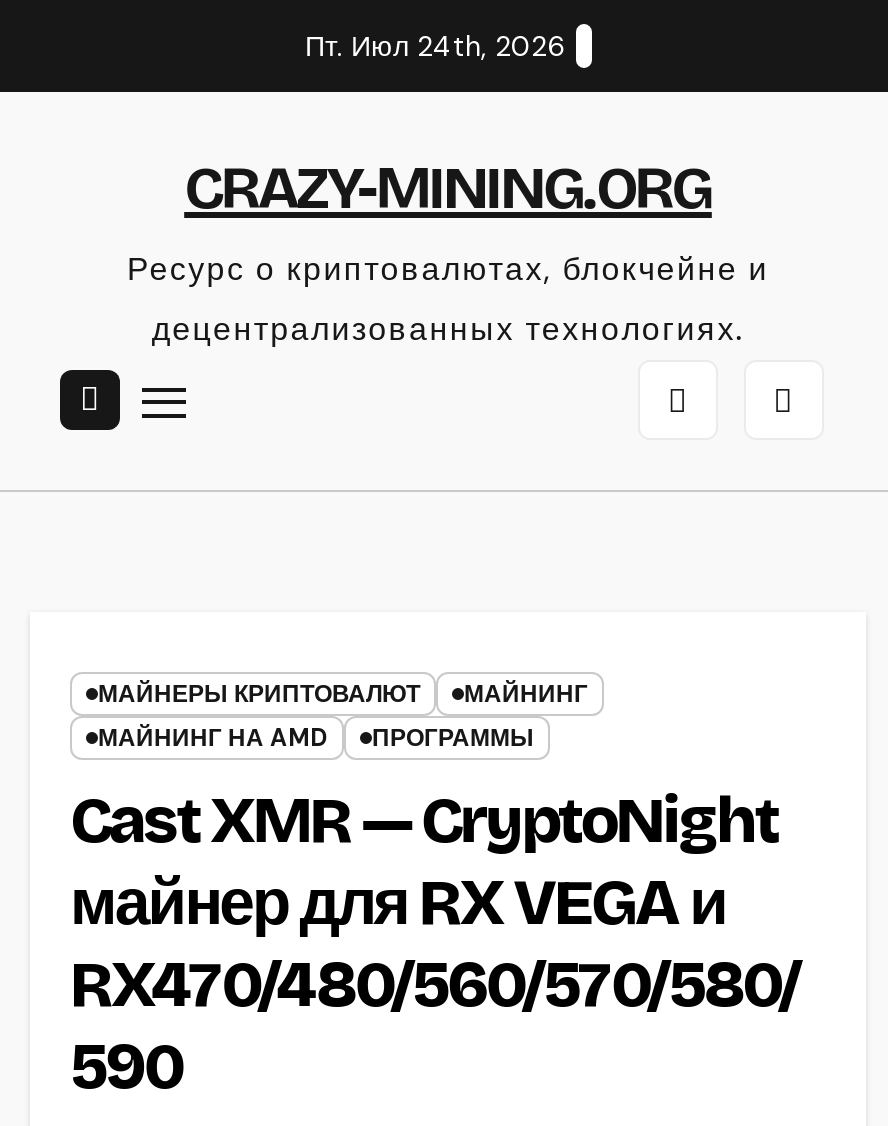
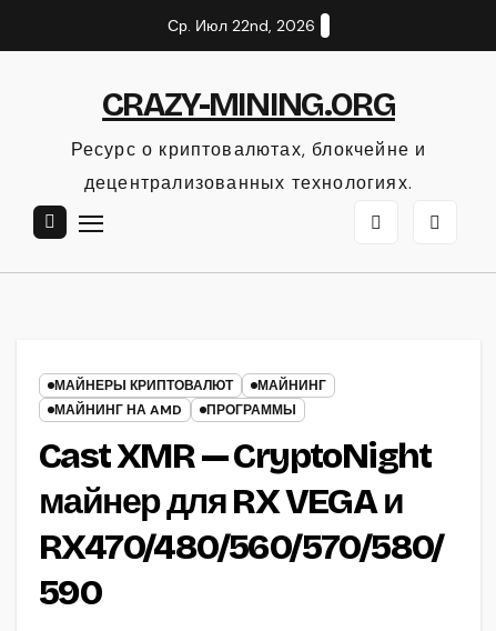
- Пт. Июл 24th, 2026
+ Ср. Июл 22nd, 2026
